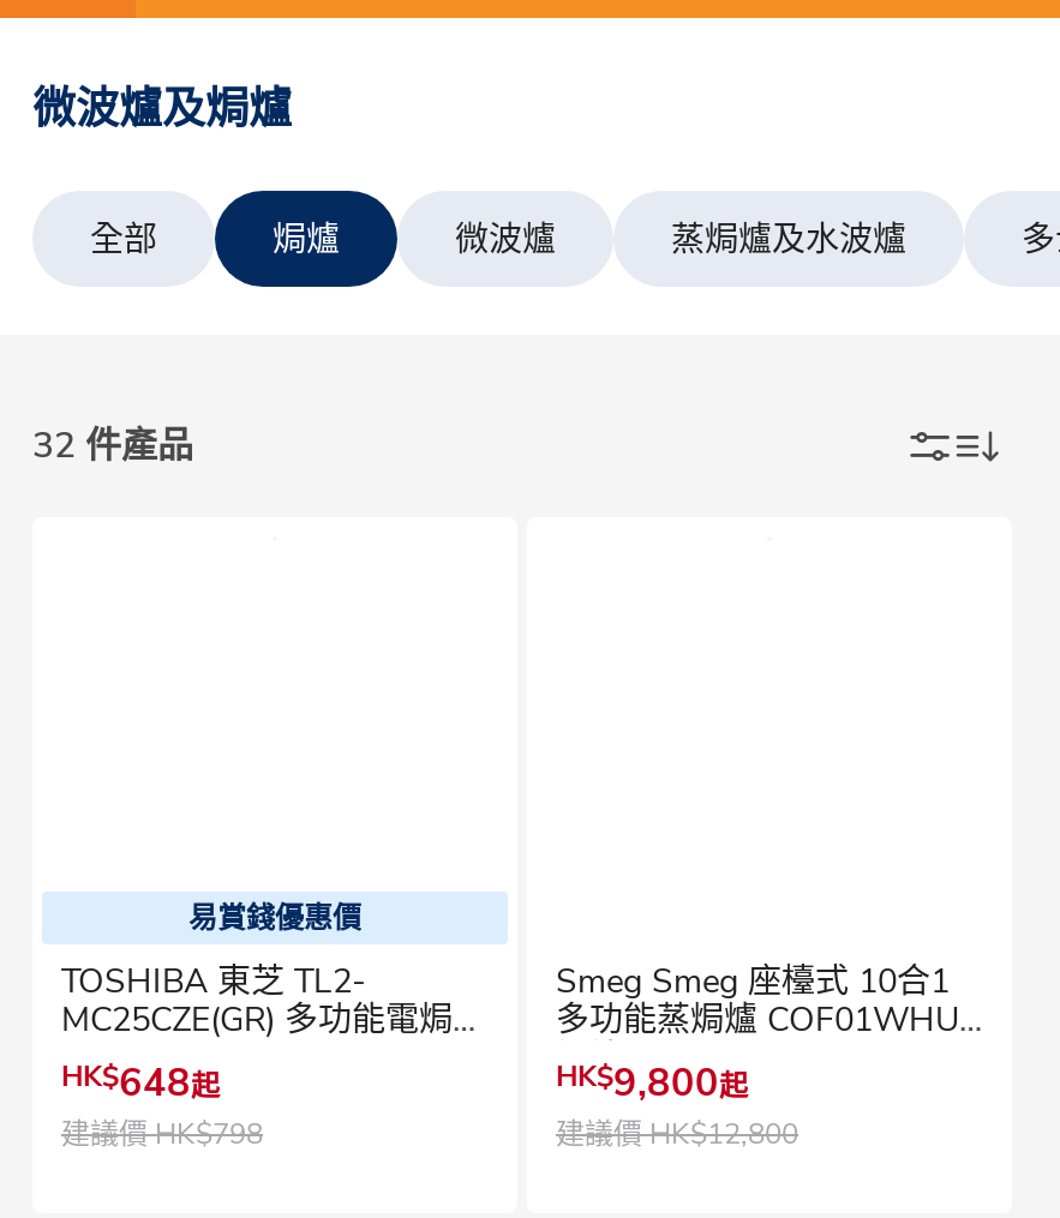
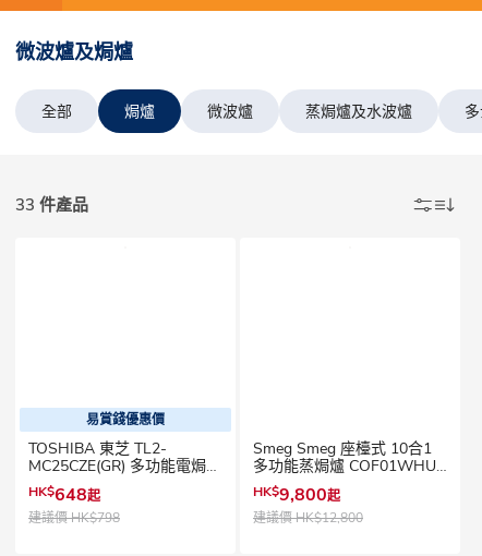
- 32 件產品
+ 33 件產品
